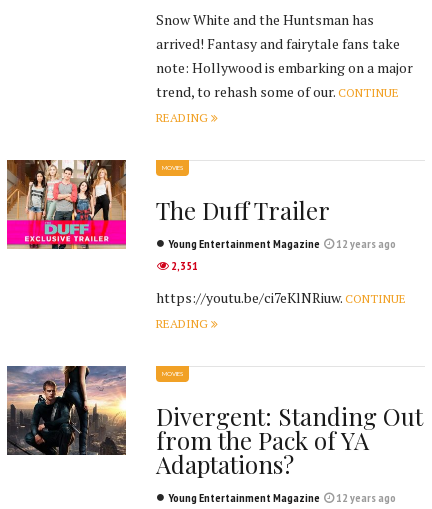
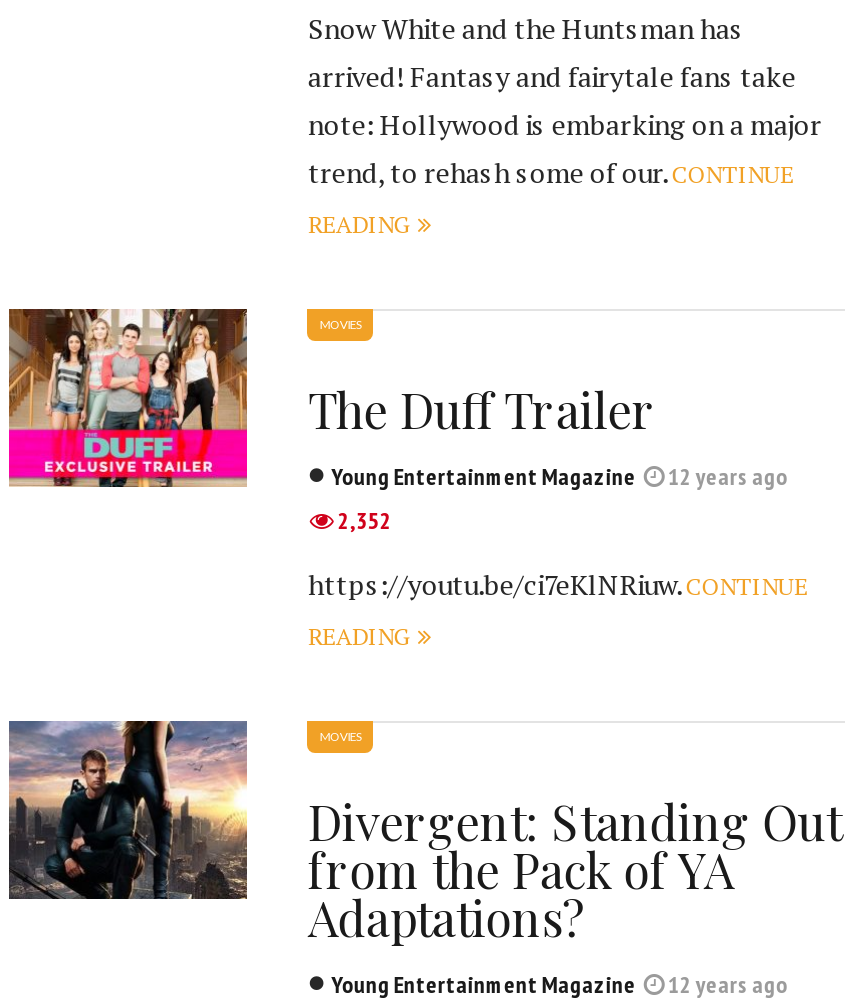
- 2,351
+ 2,352
